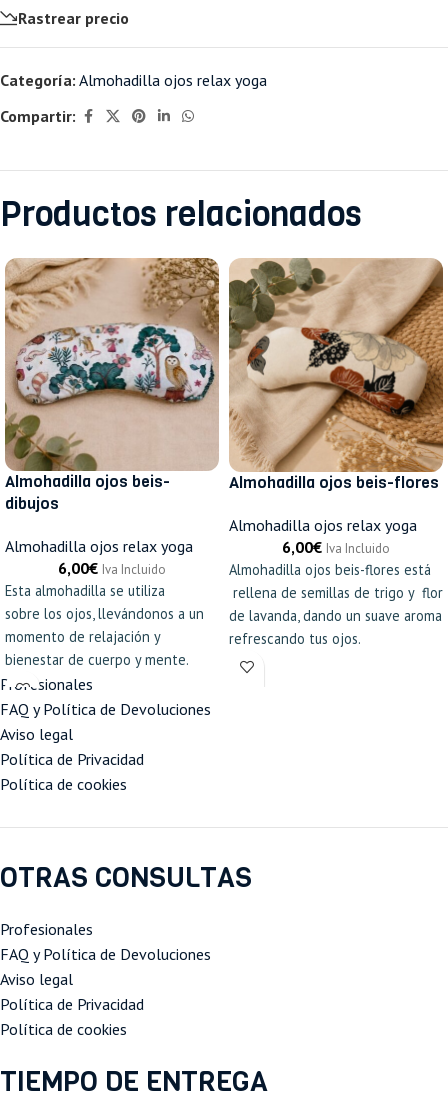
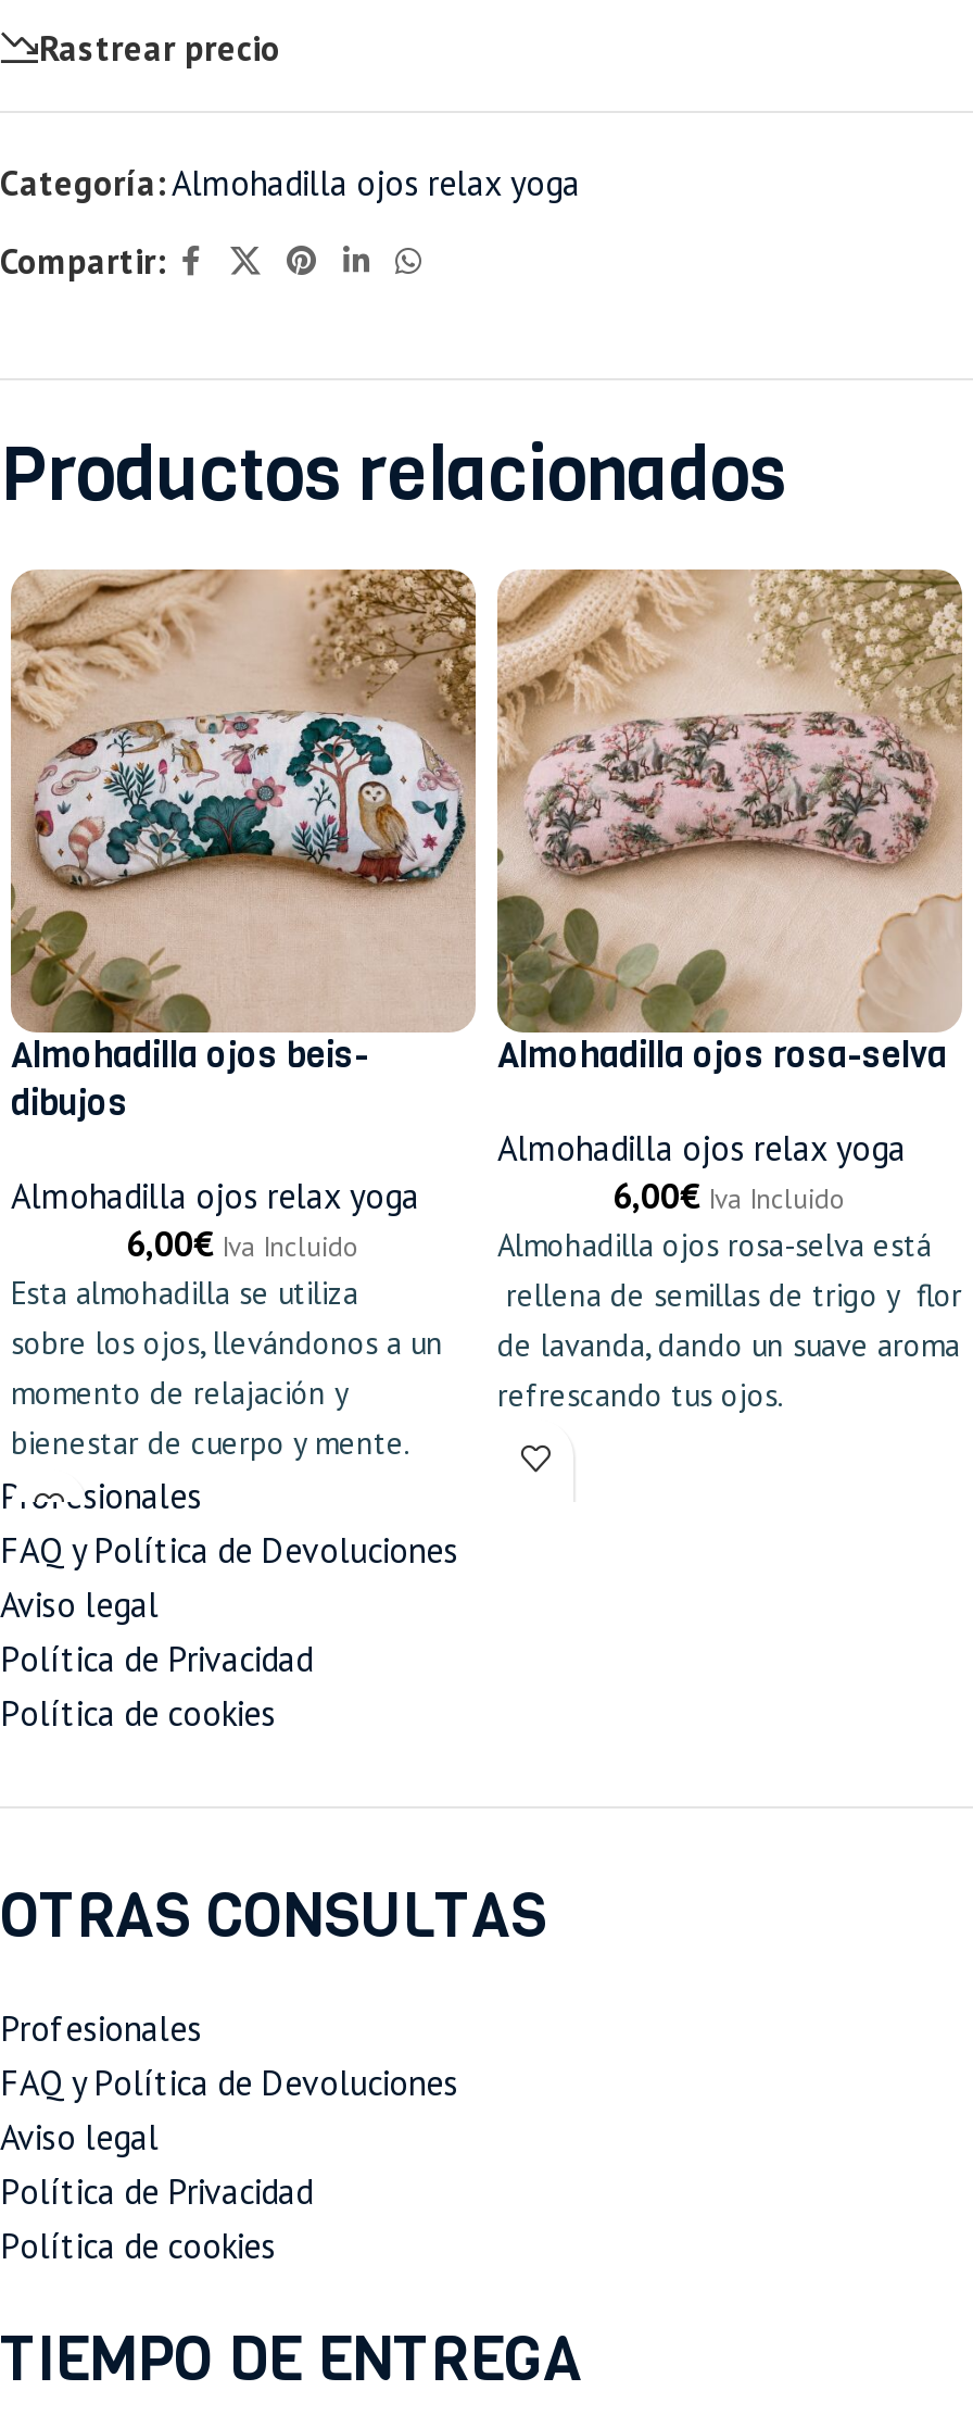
- [image]
- Almohadilla ojos beis-flores
+ [image]
+ Almohadilla ojos rosa-selva

- Almohadilla ojos beis-flores está
+ Almohadilla ojos rosa-selva está
